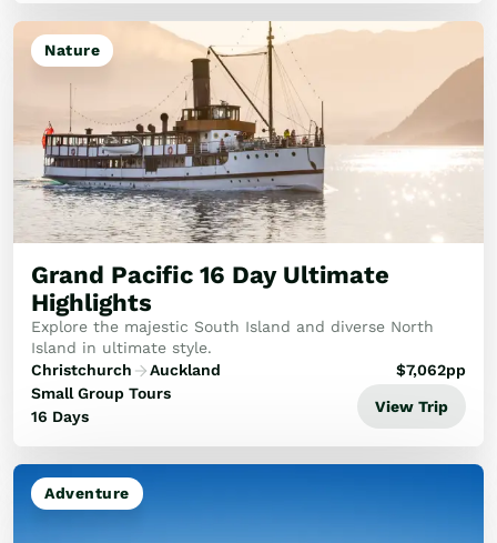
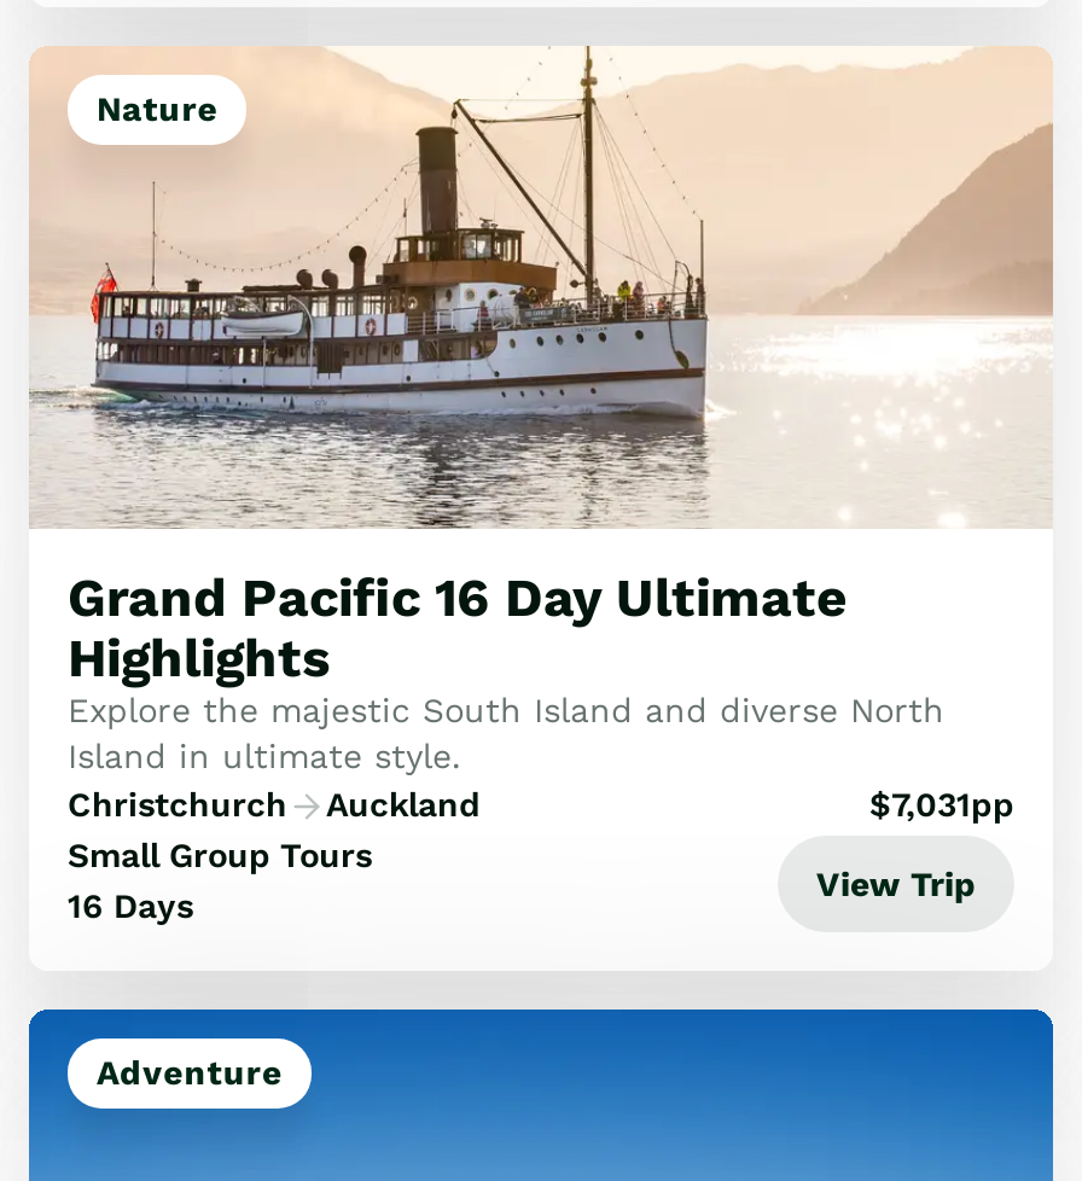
- $7,062pp
+ $7,031pp
